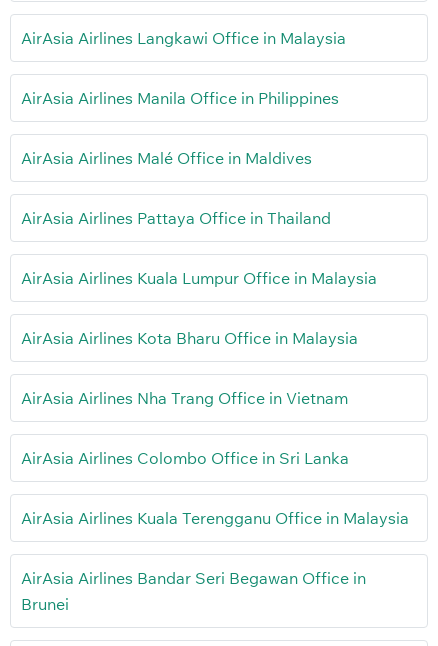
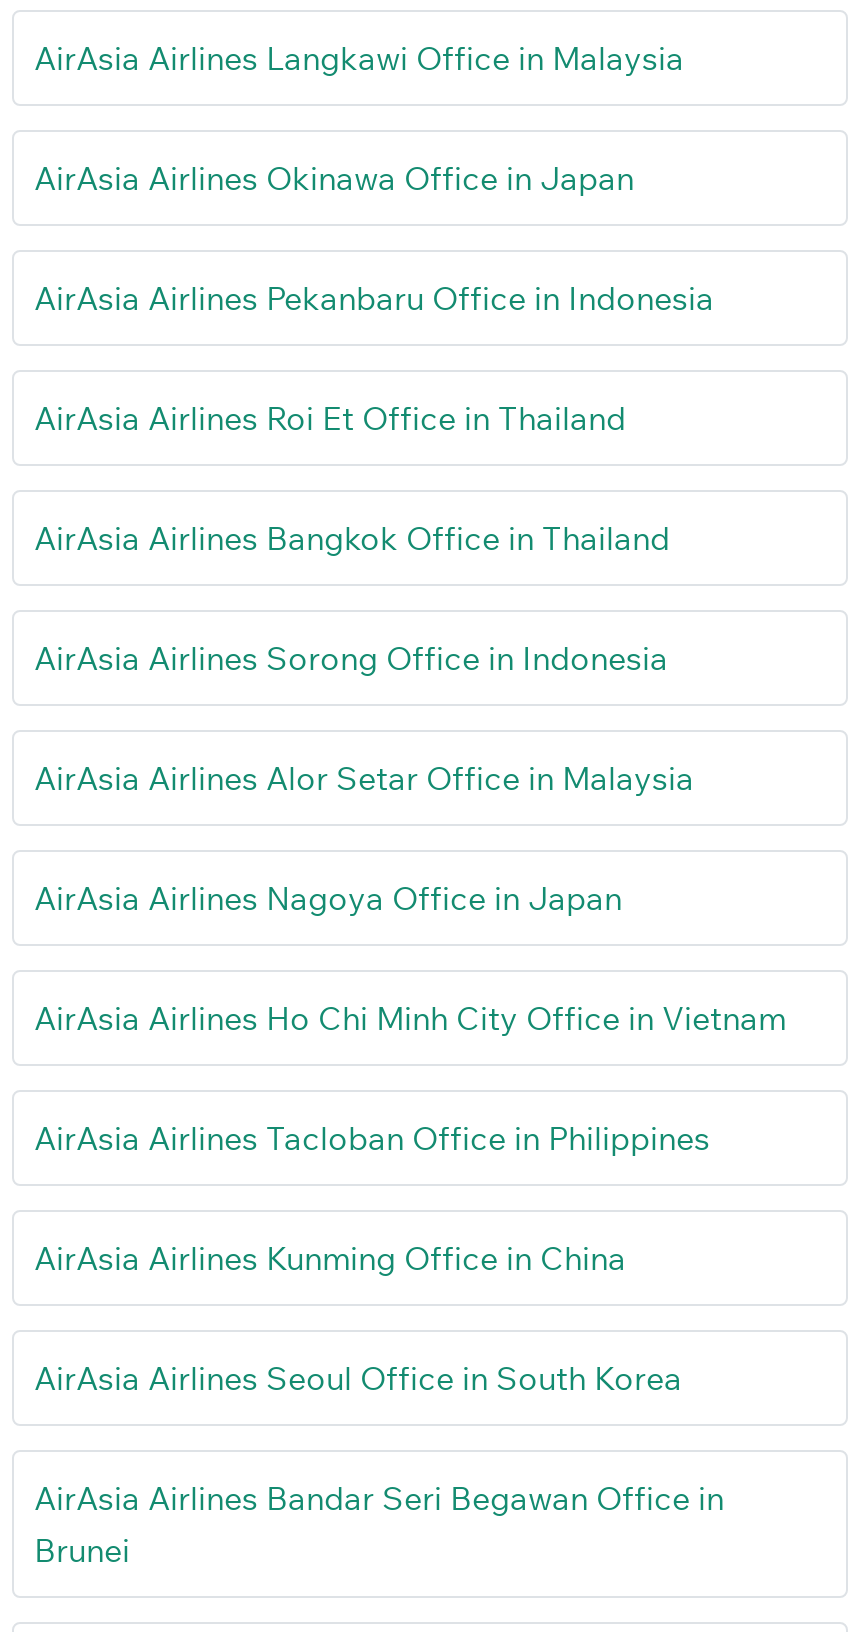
- AirAsia Airlines Manila Office in Philippines
- AirAsia Airlines Malé Office in Maldives
- AirAsia Airlines Pattaya Office in Thailand
- AirAsia Airlines Kuala Lumpur Office in Malaysia
- AirAsia Airlines Kota Bharu Office in Malaysia
- AirAsia Airlines Nha Trang Office in Vietnam
- AirAsia Airlines Colombo Office in Sri Lanka
- AirAsia Airlines Kuala Terengganu Office in Malaysia
+ AirAsia Airlines Okinawa Office in Japan
+ AirAsia Airlines Pekanbaru Office in Indonesia
+ AirAsia Airlines Roi Et Office in Thailand
+ AirAsia Airlines Bangkok Office in Thailand
+ AirAsia Airlines Sorong Office in Indonesia
+ AirAsia Airlines Alor Setar Office in Malaysia
+ AirAsia Airlines Nagoya Office in Japan
+ AirAsia Airlines Ho Chi Minh City Office in Vietnam
+ AirAsia Airlines Tacloban Office in Philippines
+ AirAsia Airlines Kunming Office in China
+ AirAsia Airlines Seoul Office in South Korea
